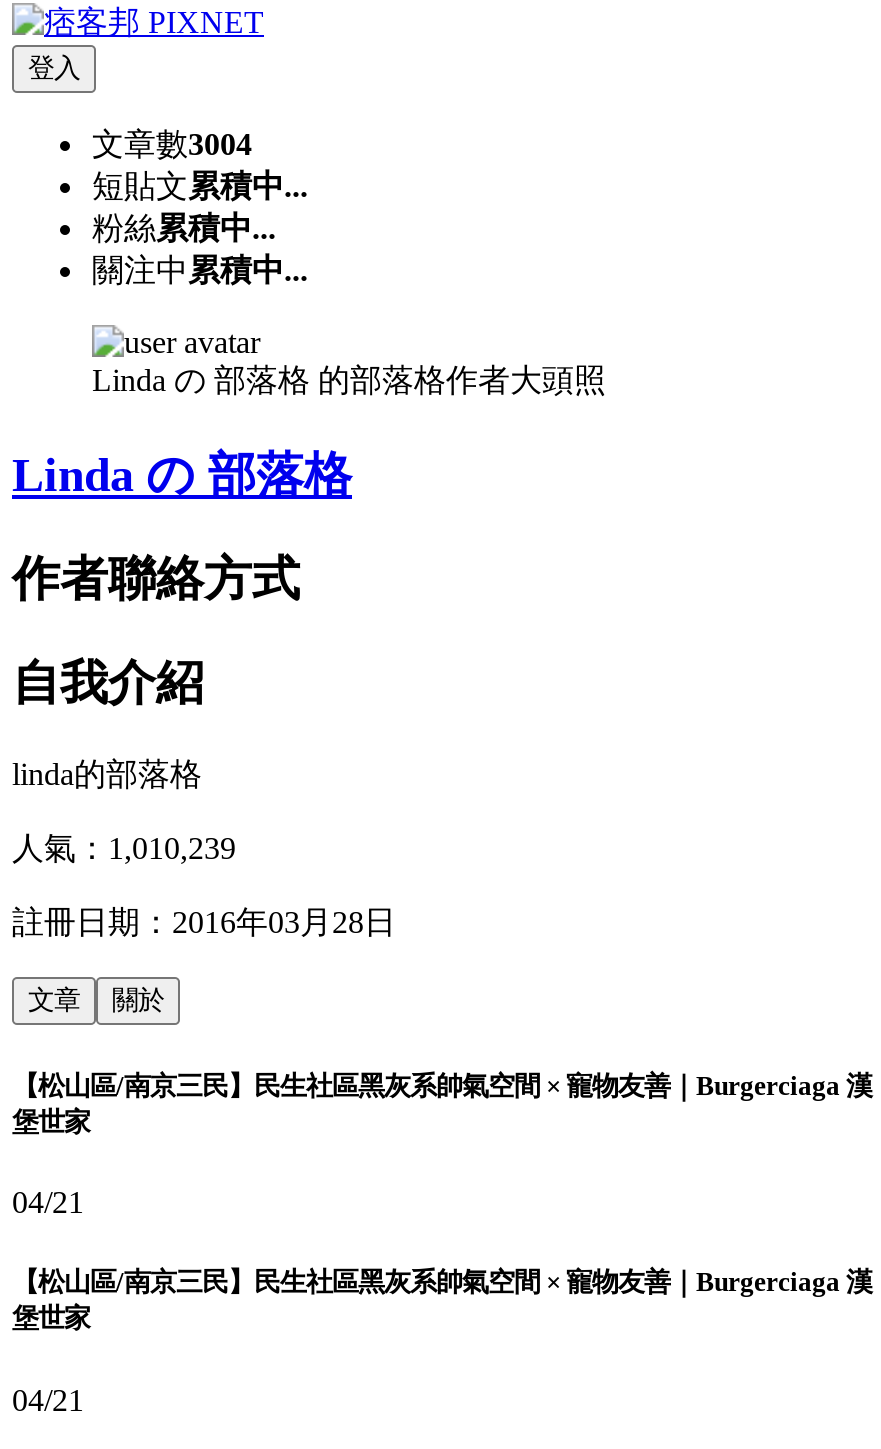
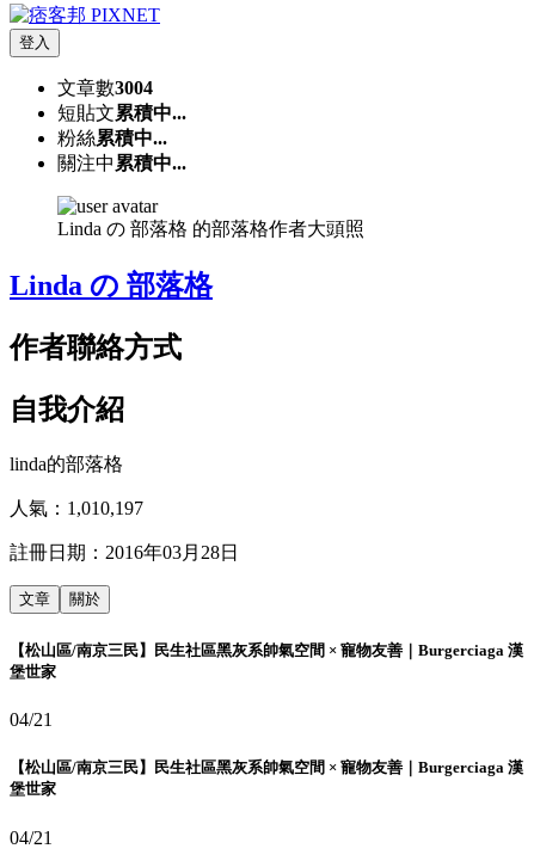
- 人氣：1,010,239
+ 人氣：1,010,197
